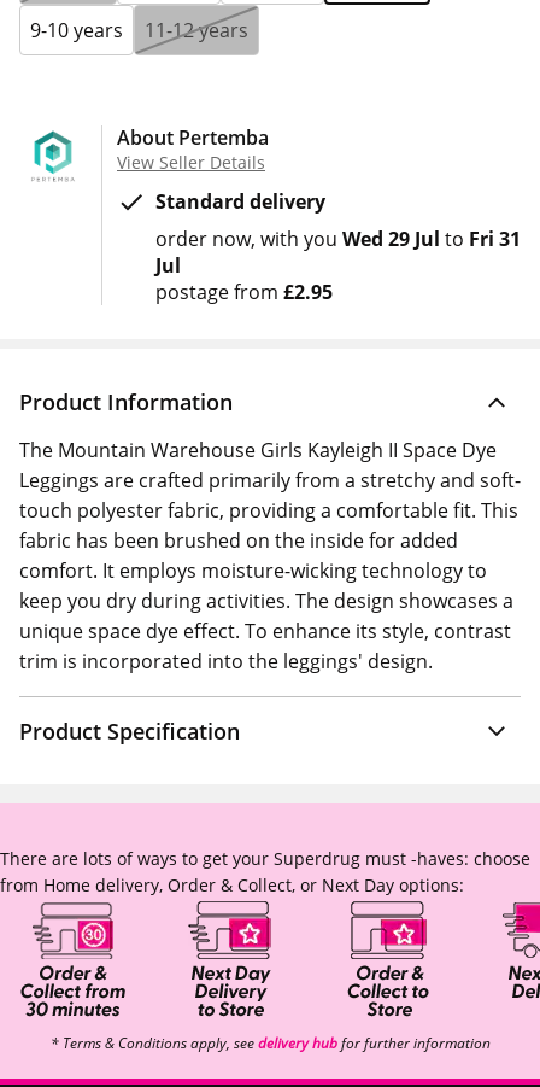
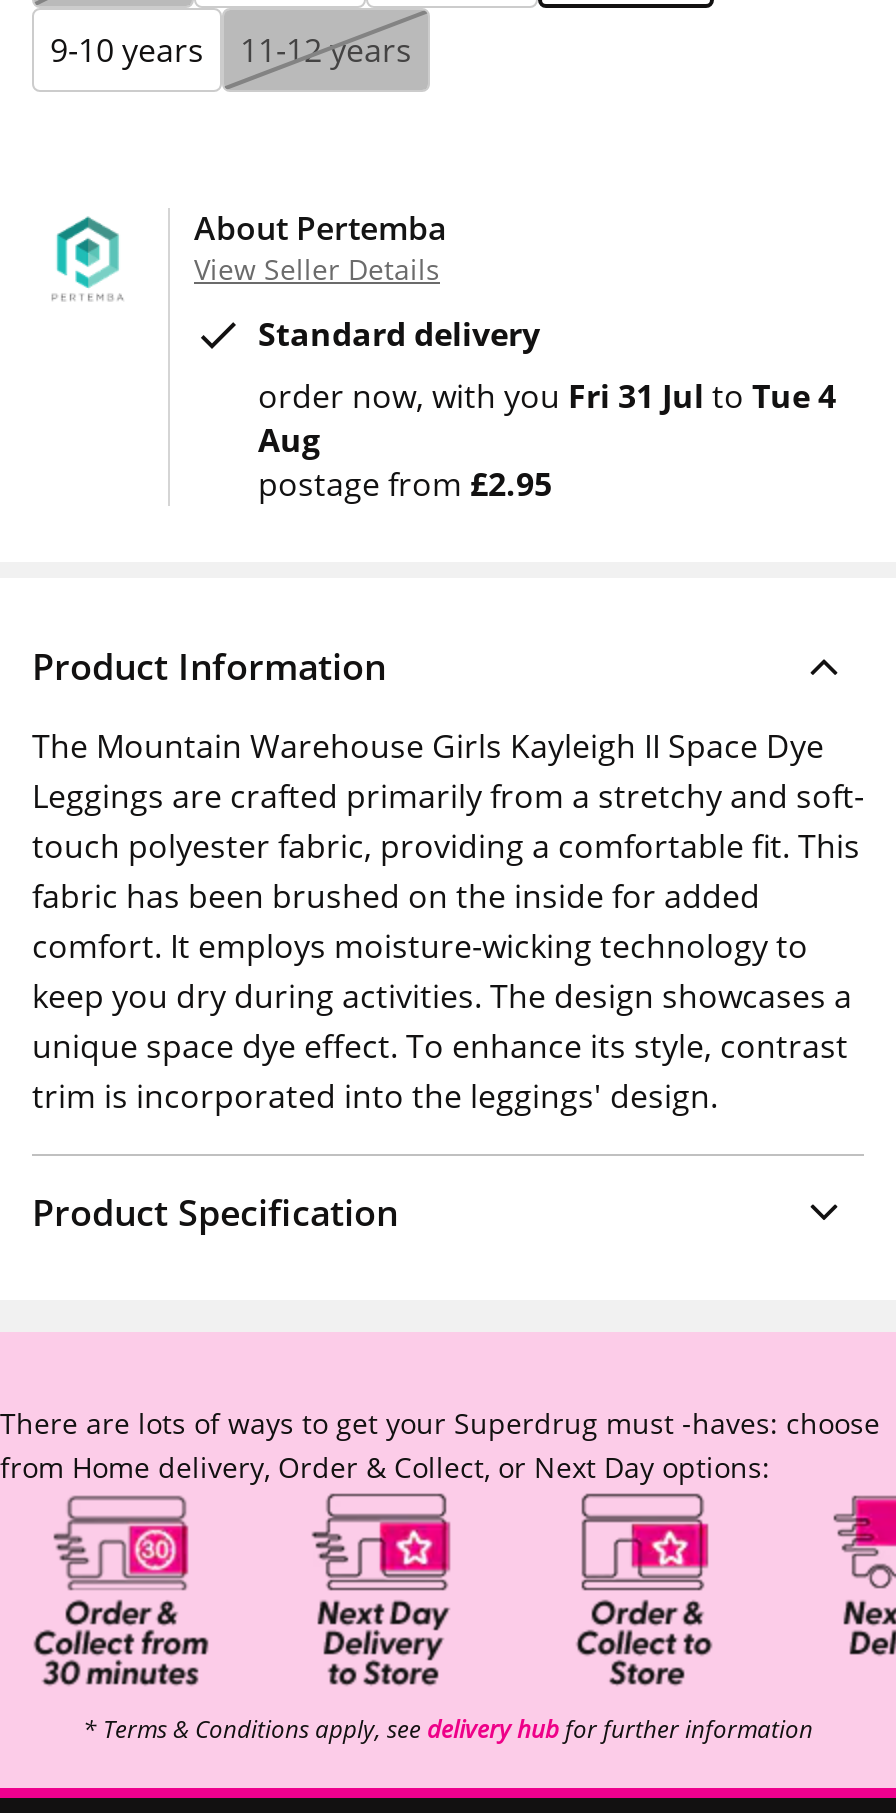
- order now with you Wed 29 Jul to Fri 31
- Jul
+ order now with you Fri 31 Jul to Tue 4
+ Aug
